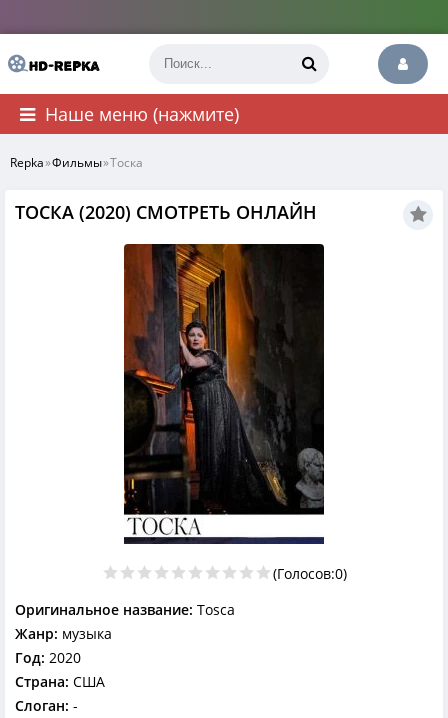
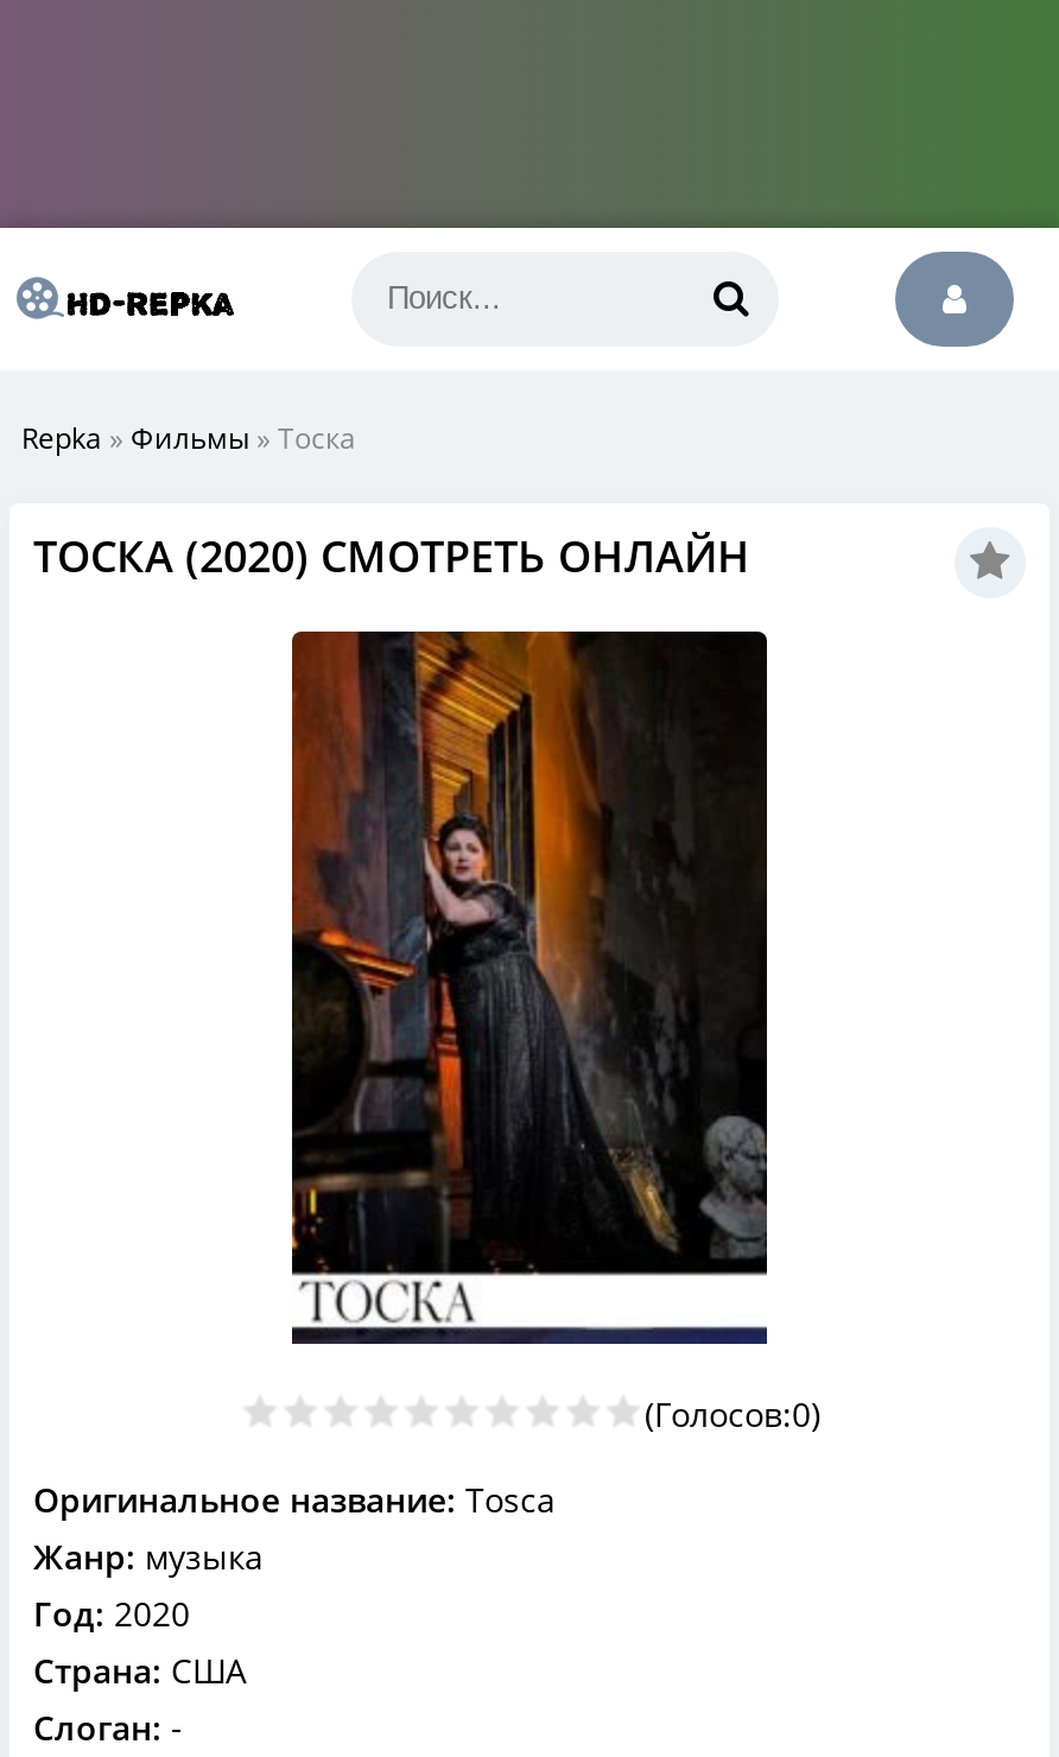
- Наше меню (нажмите)
